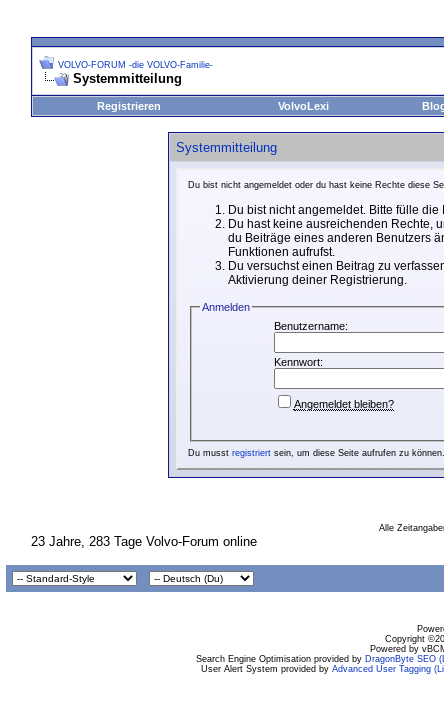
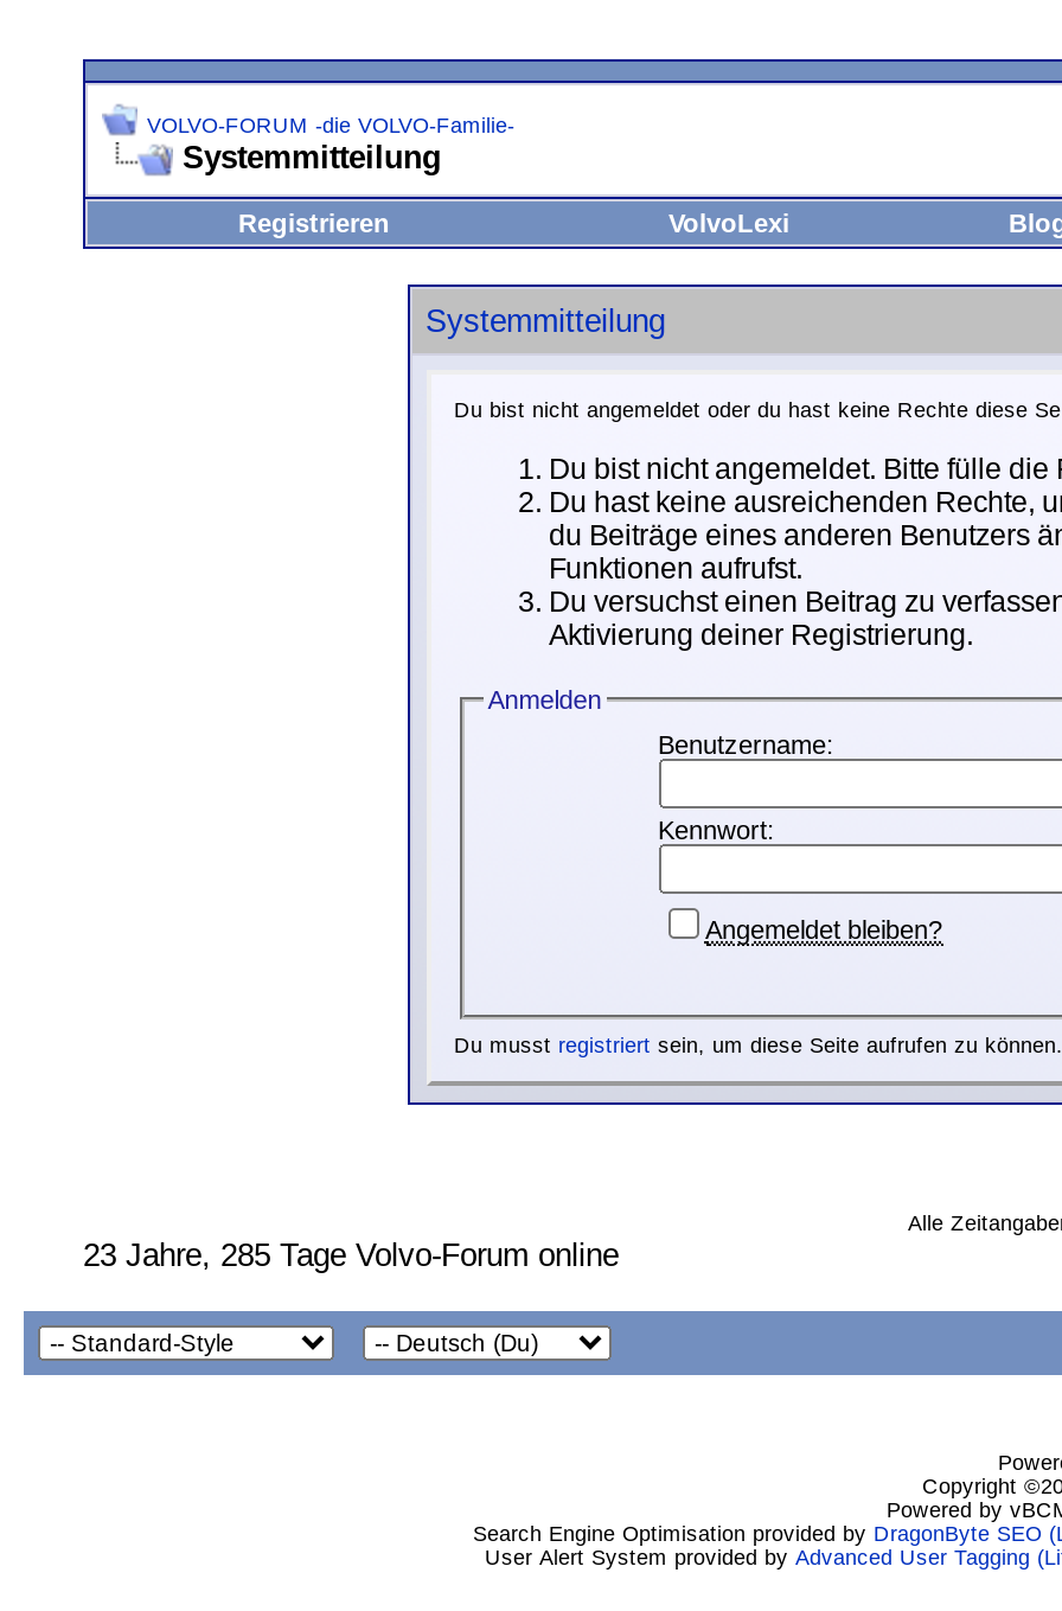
- 23 Jahre, 283 Tage Volvo-Forum online
+ 23 Jahre, 285 Tage Volvo-Forum online
